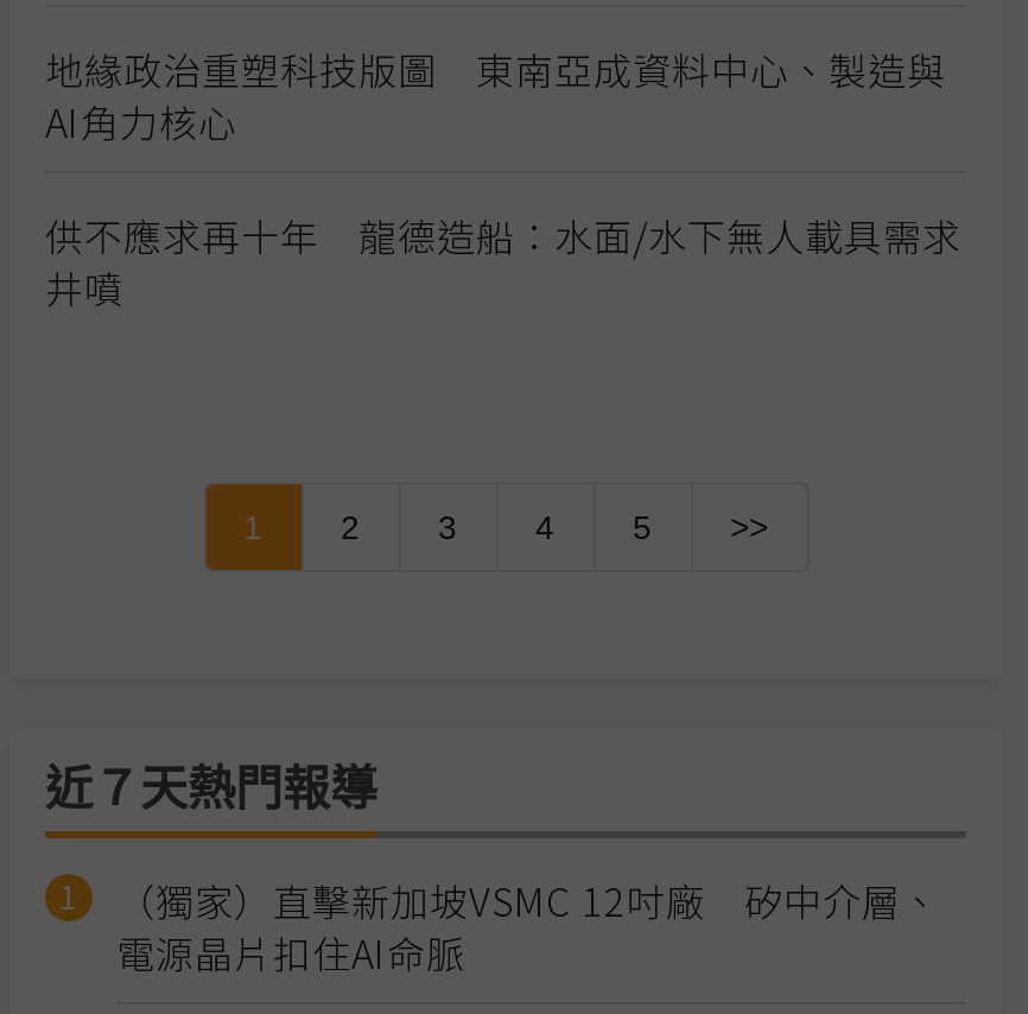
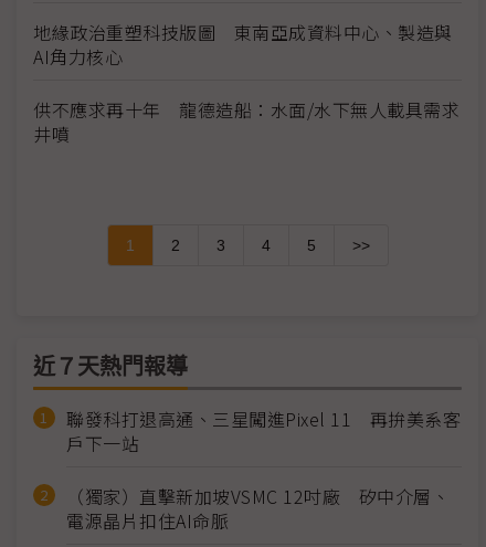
+ 聯發科打退高通、三星闖進Pixel 11 再拚美系客
+ 戶下一站
